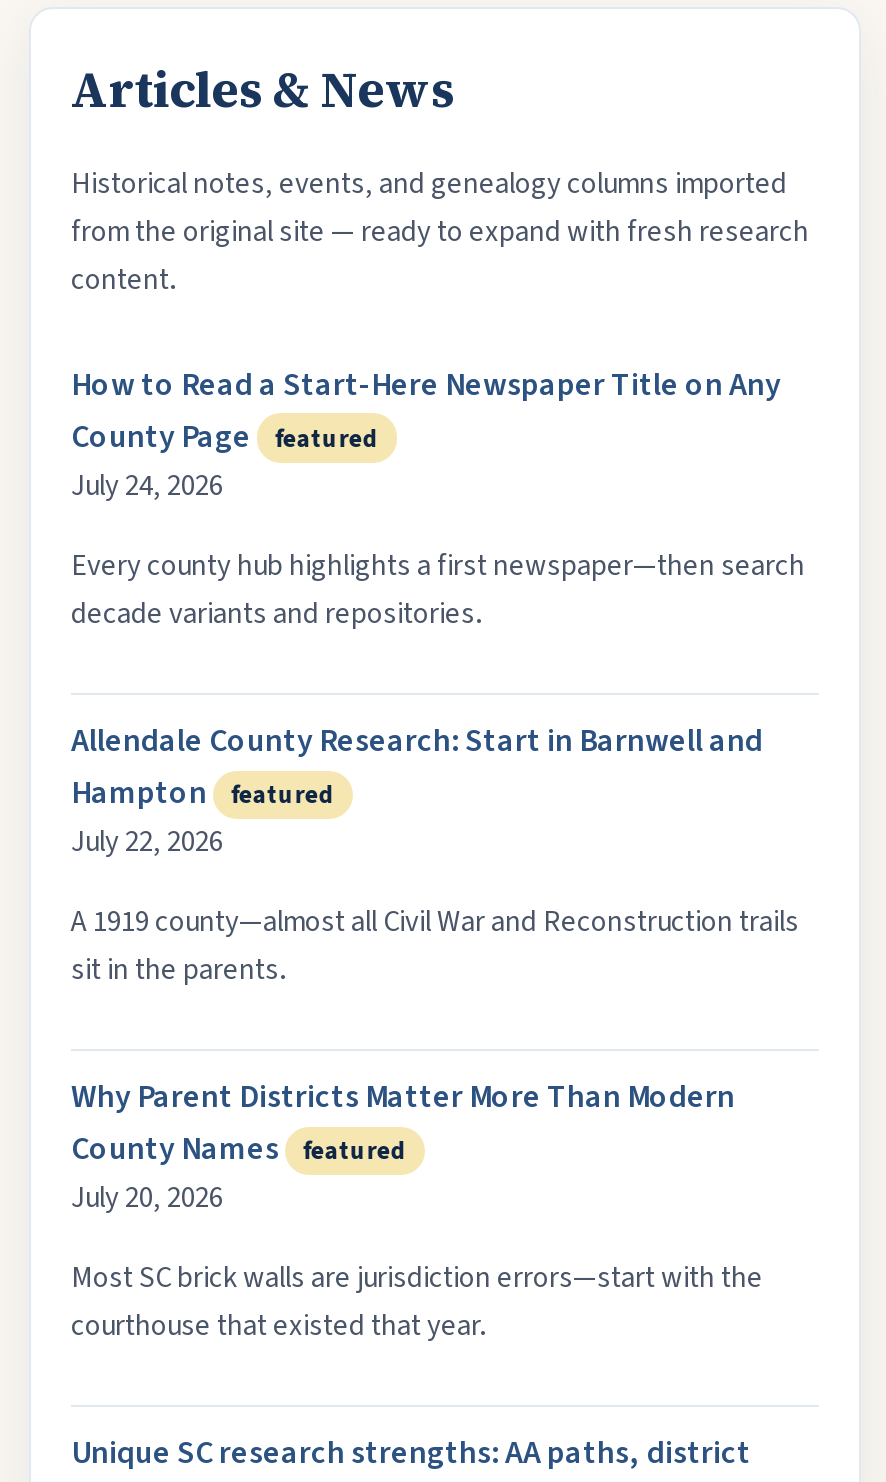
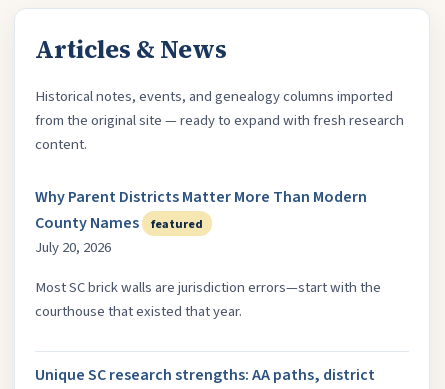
- How to Read a Start-Here Newspaper Title on Any
- County Page
- featured
- July 24, 2026
- Every county hub highlights a first newspaper—then search
- decade variants and repositories.
- Allendale County Research: Start in Barnwell and
- Hampton
- featured
- July 22, 2026
- A 1919 county—almost all Civil War and Reconstruction trails
- sit in the parents.
